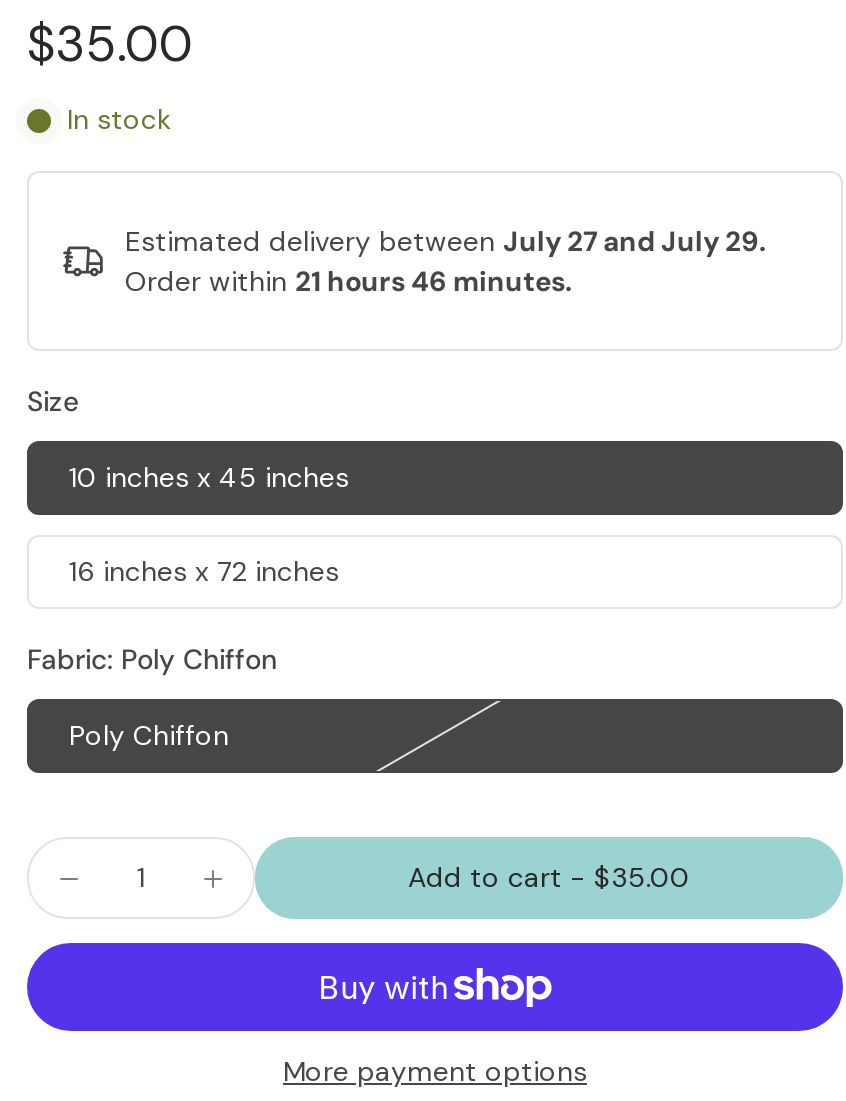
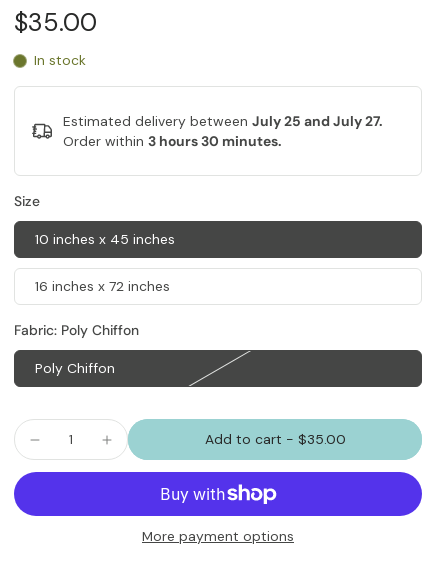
- Estimated delivery between July 27 and July 29.
+ Estimated delivery between July 25 and July 27.

- Order within 21 hours 46 minutes.
+ Order within 3 hours 30 minutes.
